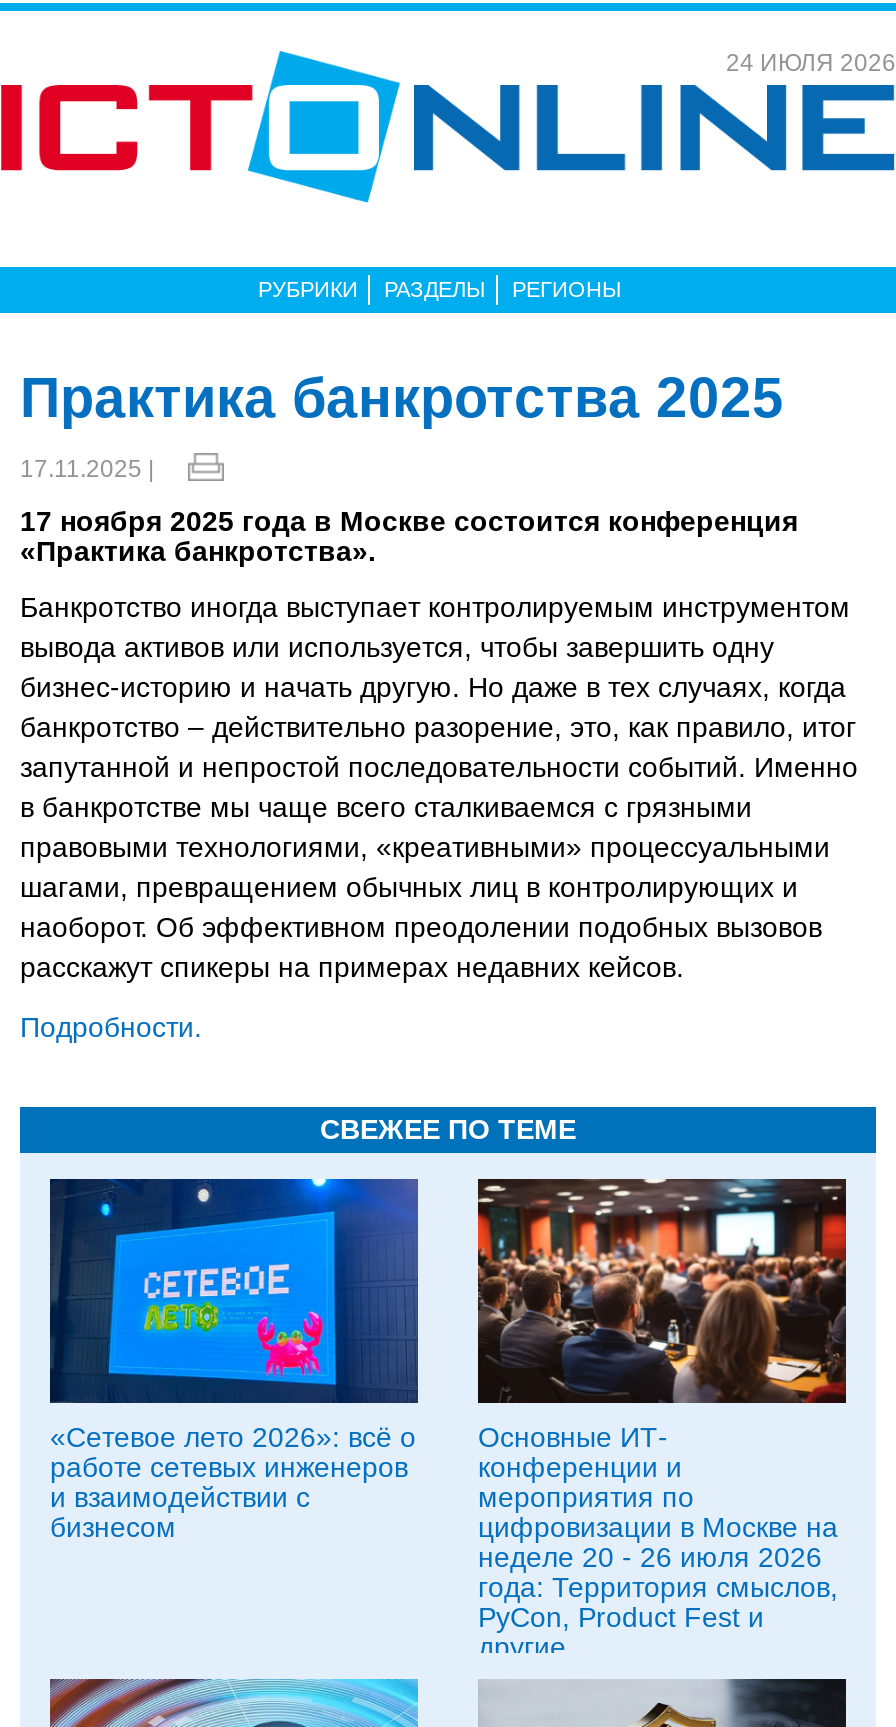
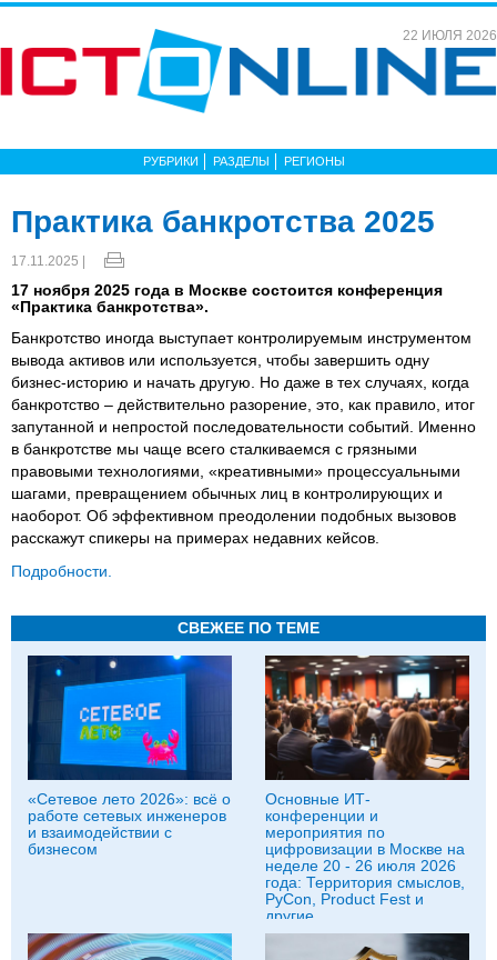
- 24 ИЮЛЯ 2026
+ 22 ИЮЛЯ 2026
